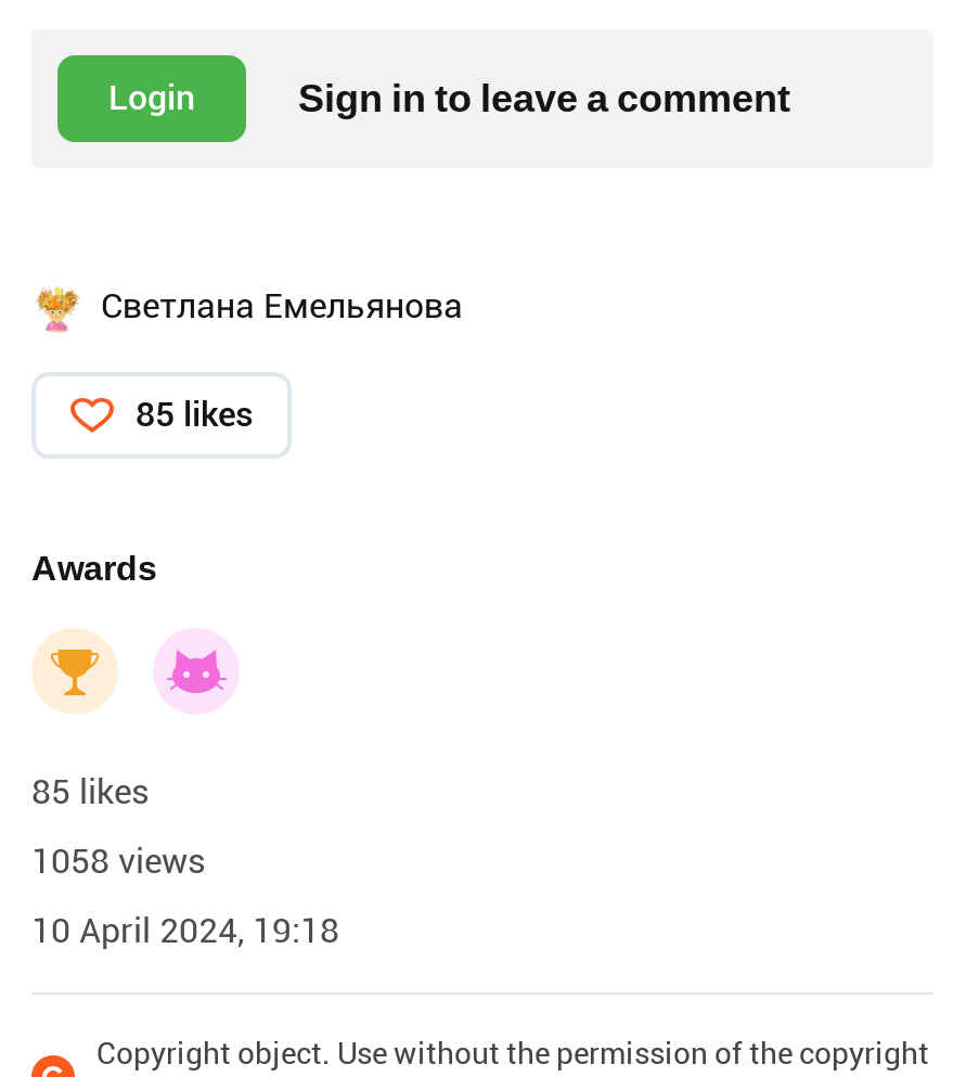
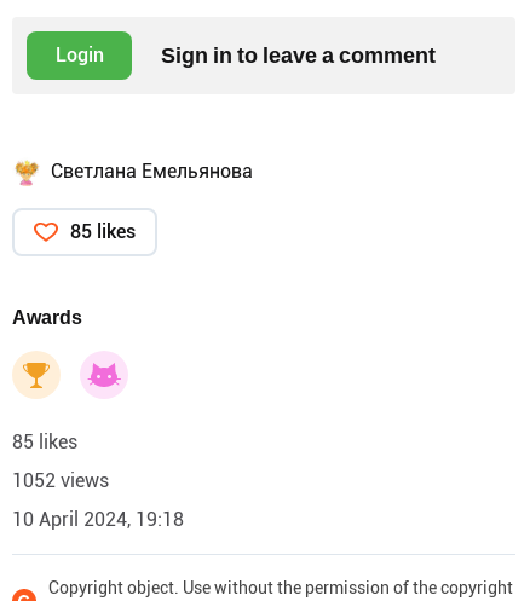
- 1058 views
+ 1052 views
